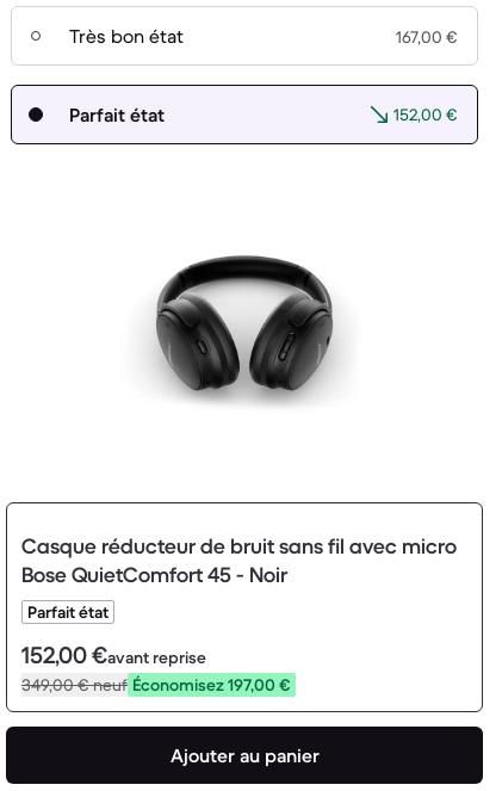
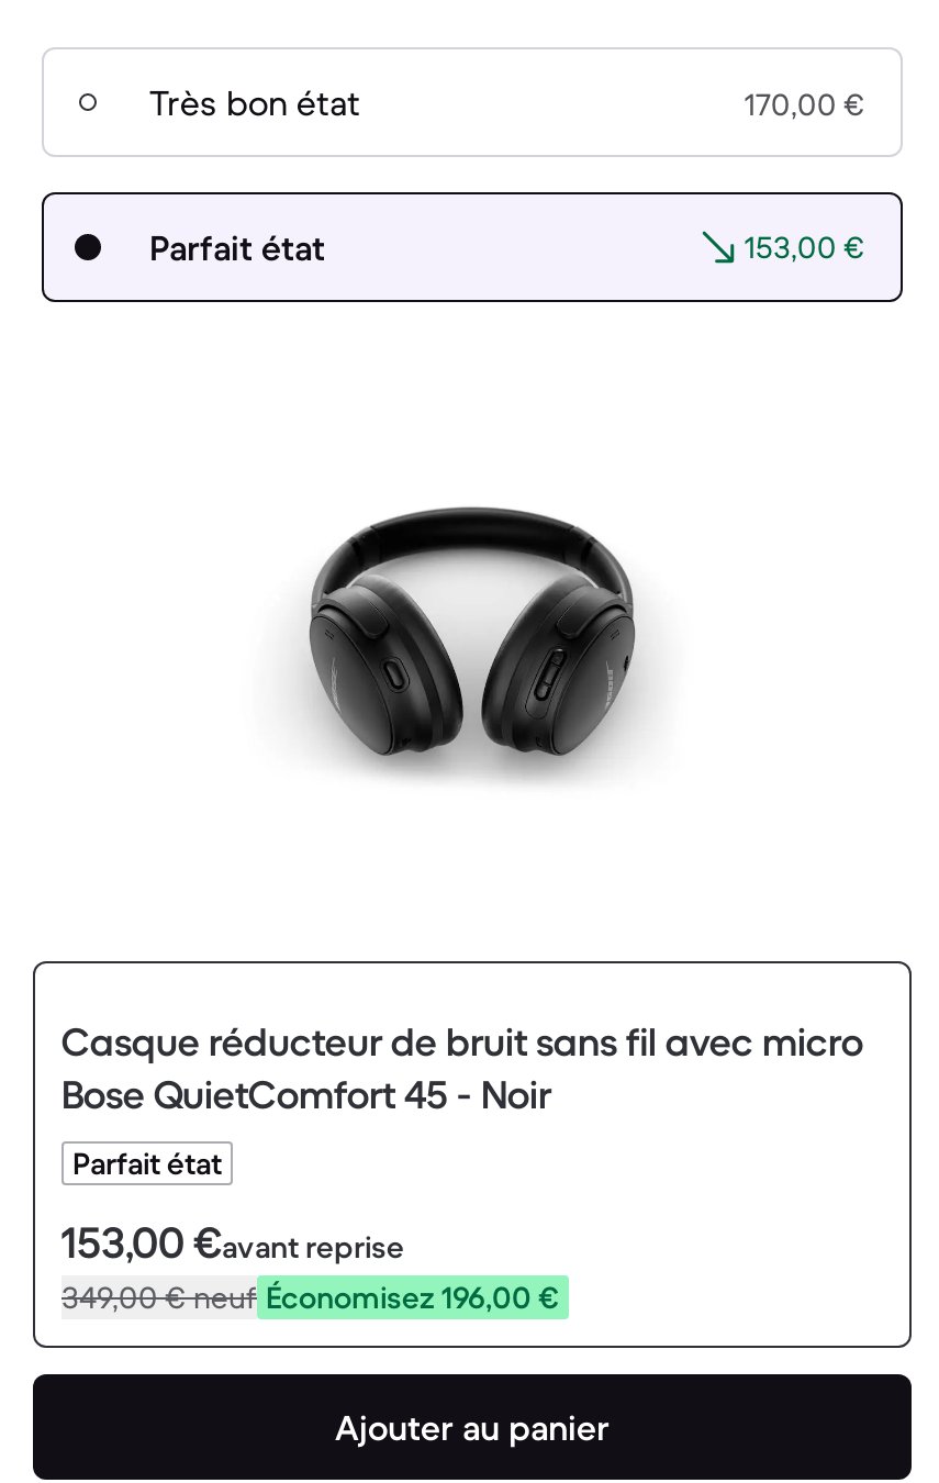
- 167,00 €
+ 170,00 €

- 152,00 €
+ 153,00 €

- 152,00 €avant reprise
+ 153,00 €avant reprise

- 349,00 €neuf Économisez 197,00 €
+ 349,00 €neuf Économisez 196,00 €
